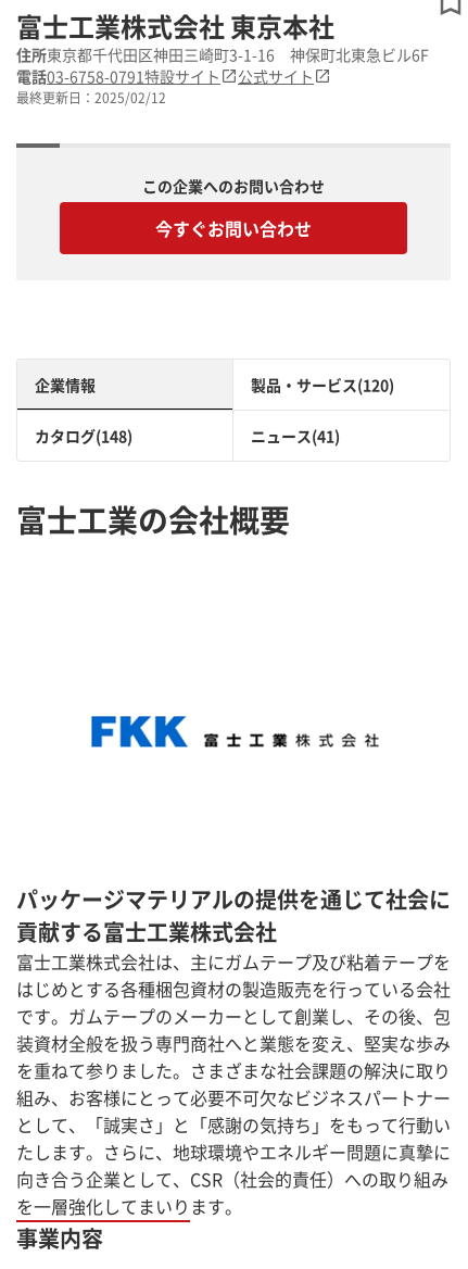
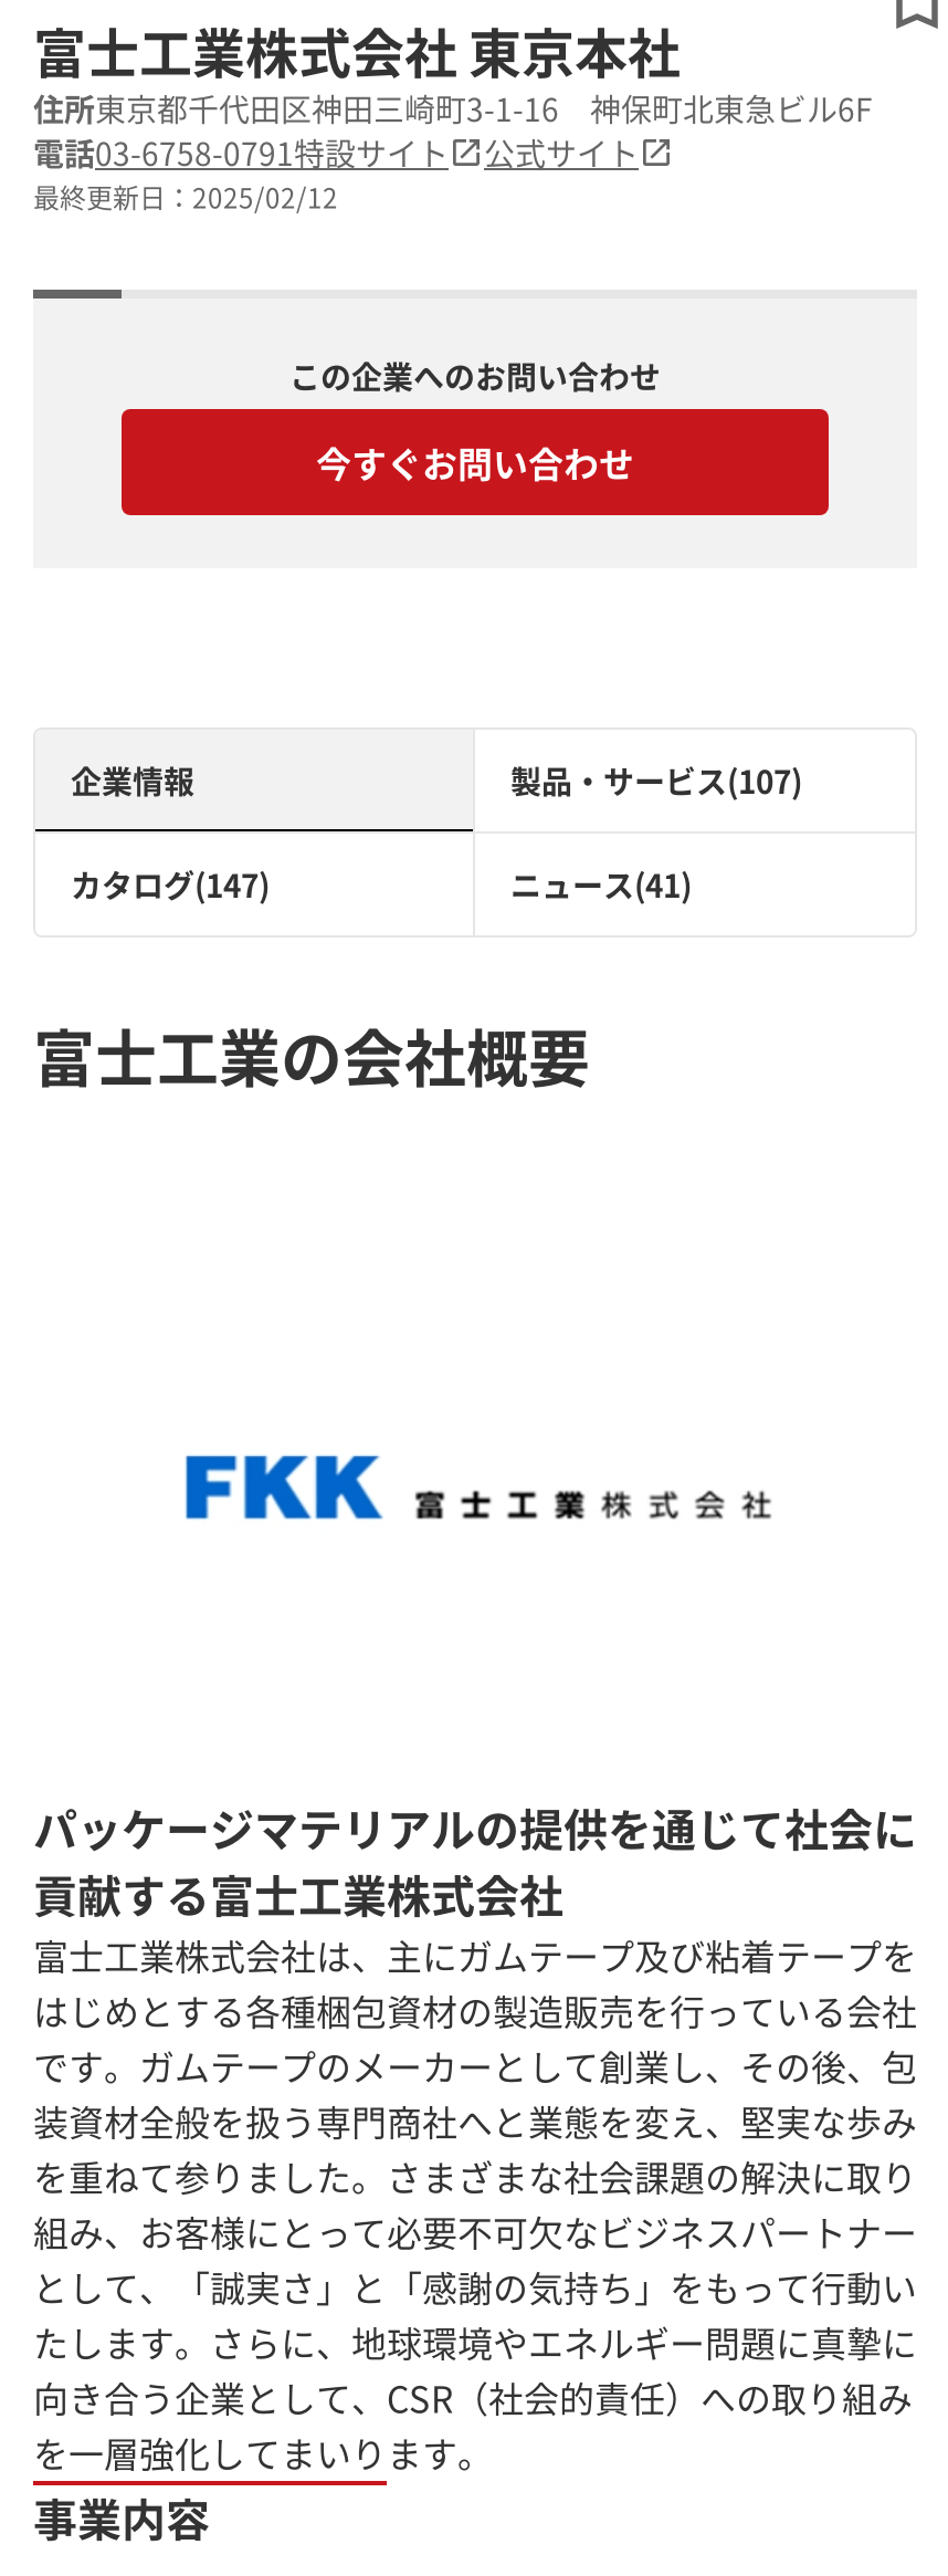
- 製品・サービス(120)
+ 製品・サービス(107)

- カタログ(148)
+ カタログ(147)
